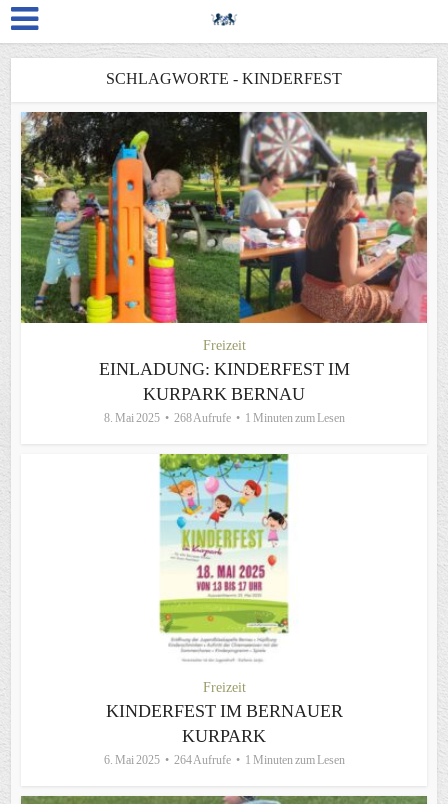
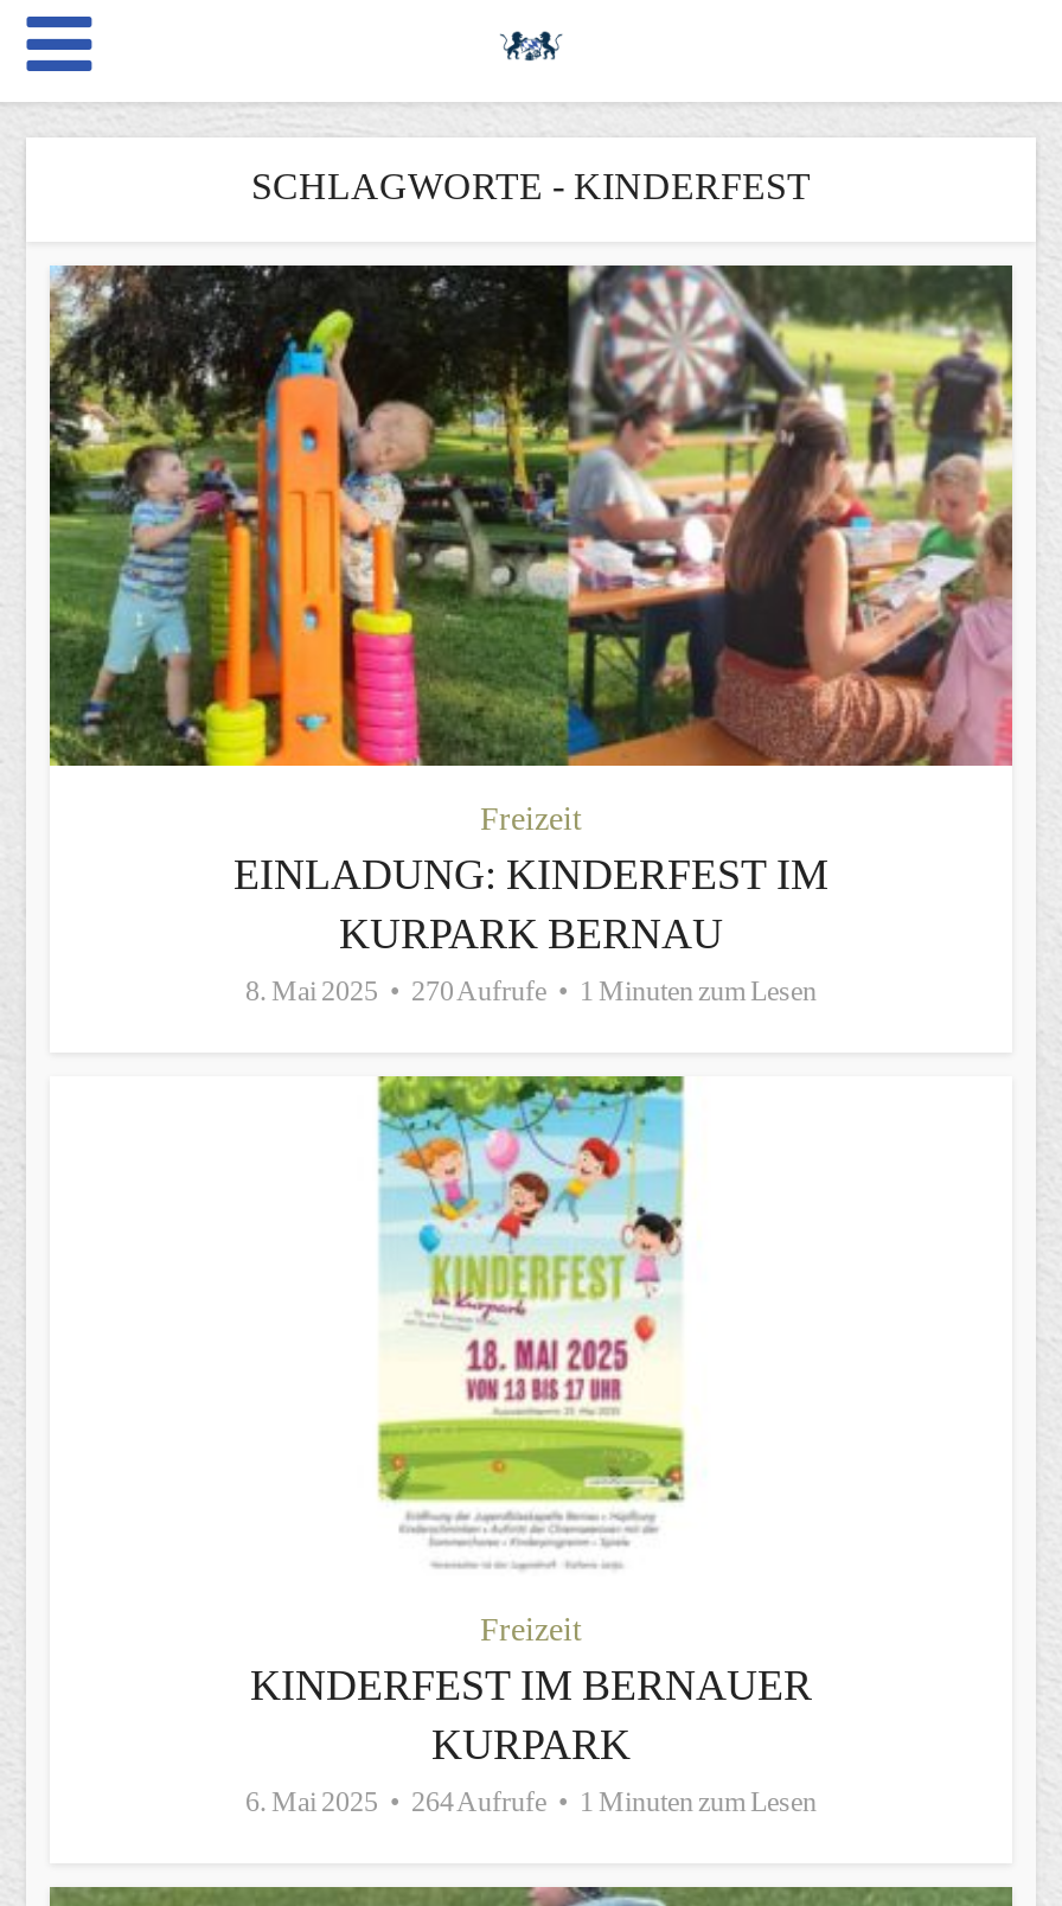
- 8. Mai 2025 268 Aufrufe 1 Minuten zum Lesen
+ 8. Mai 2025 270 Aufrufe 1 Minuten zum Lesen
